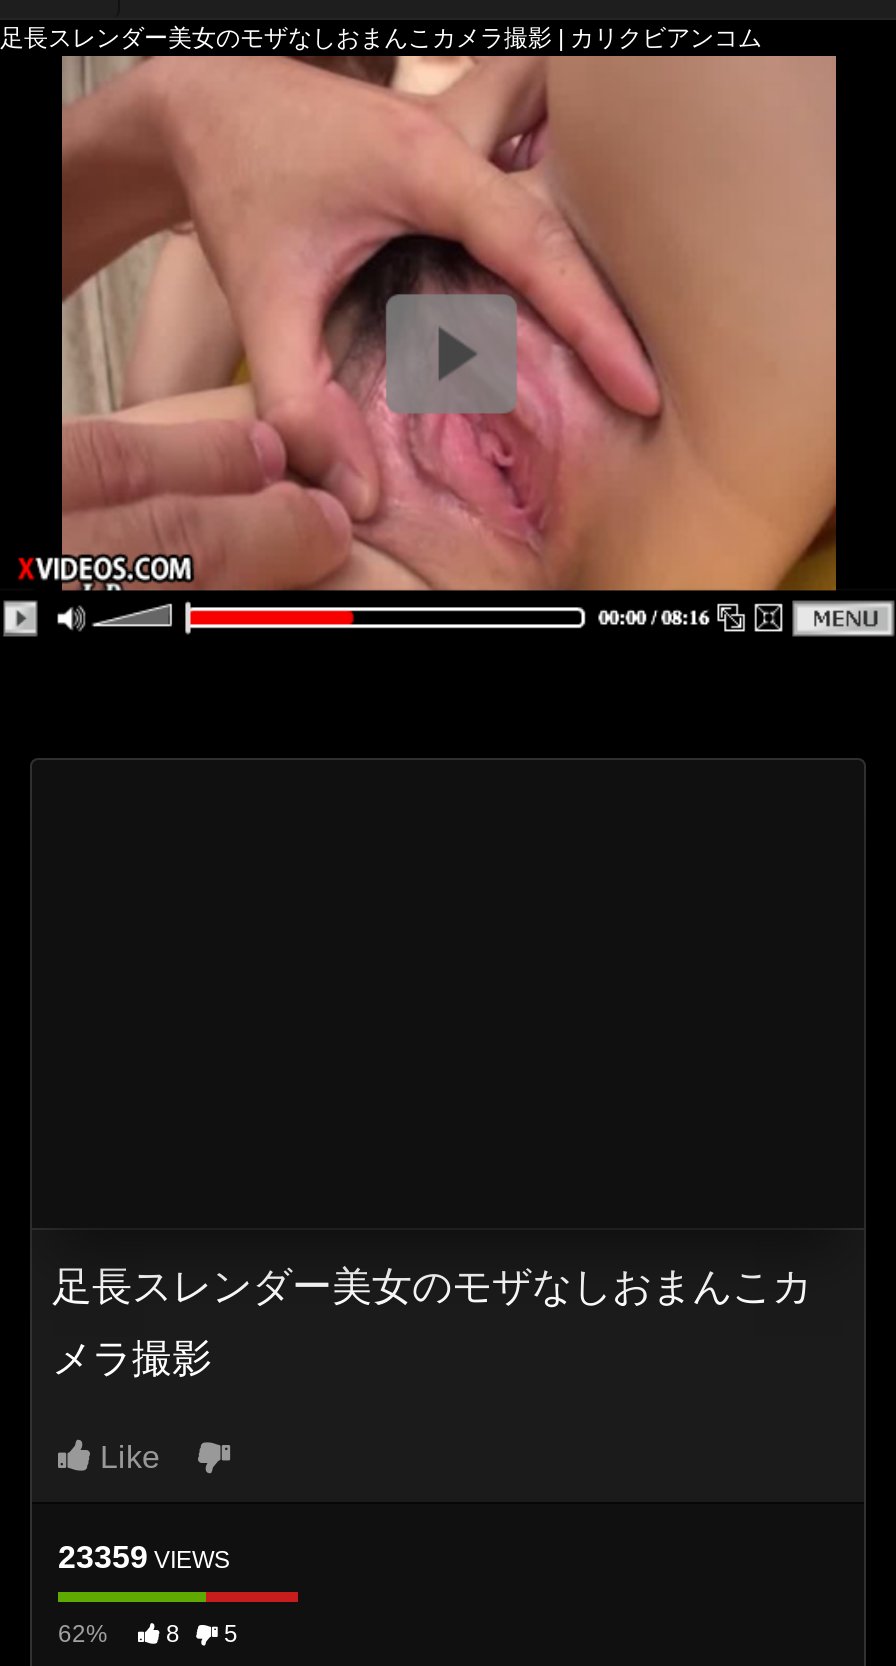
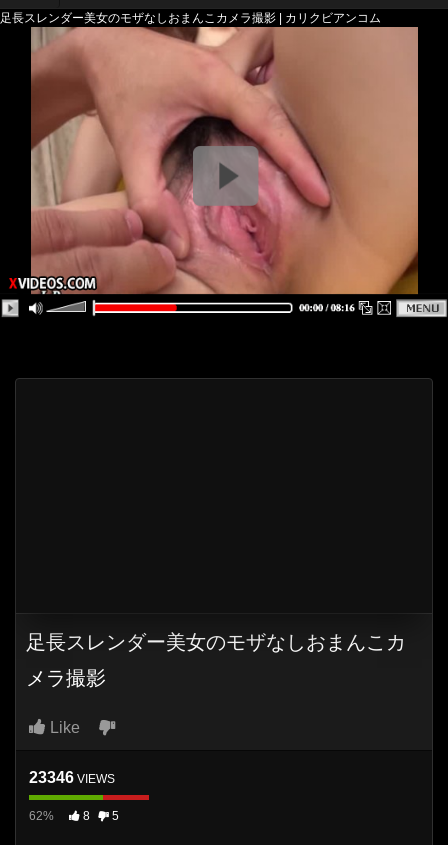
- 23359 VIEWS
+ 23346 VIEWS
